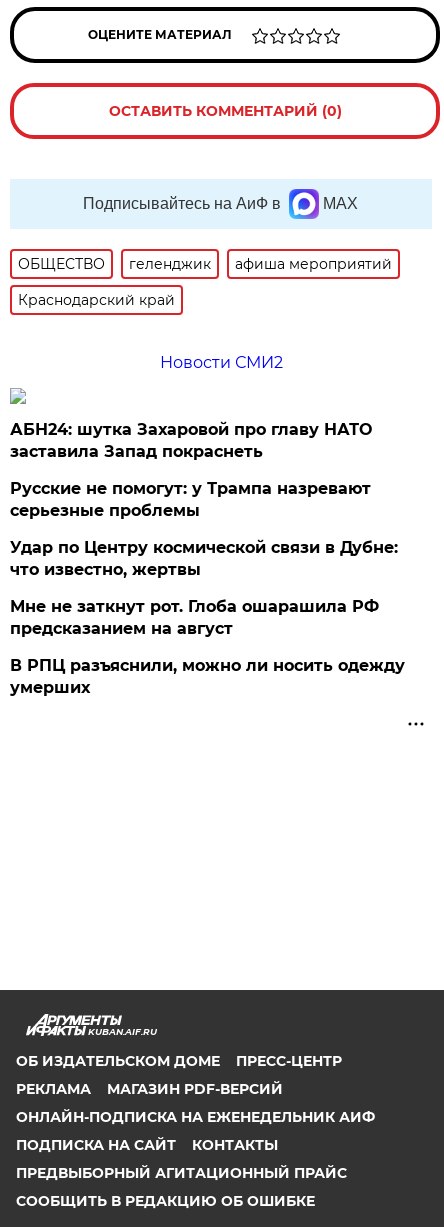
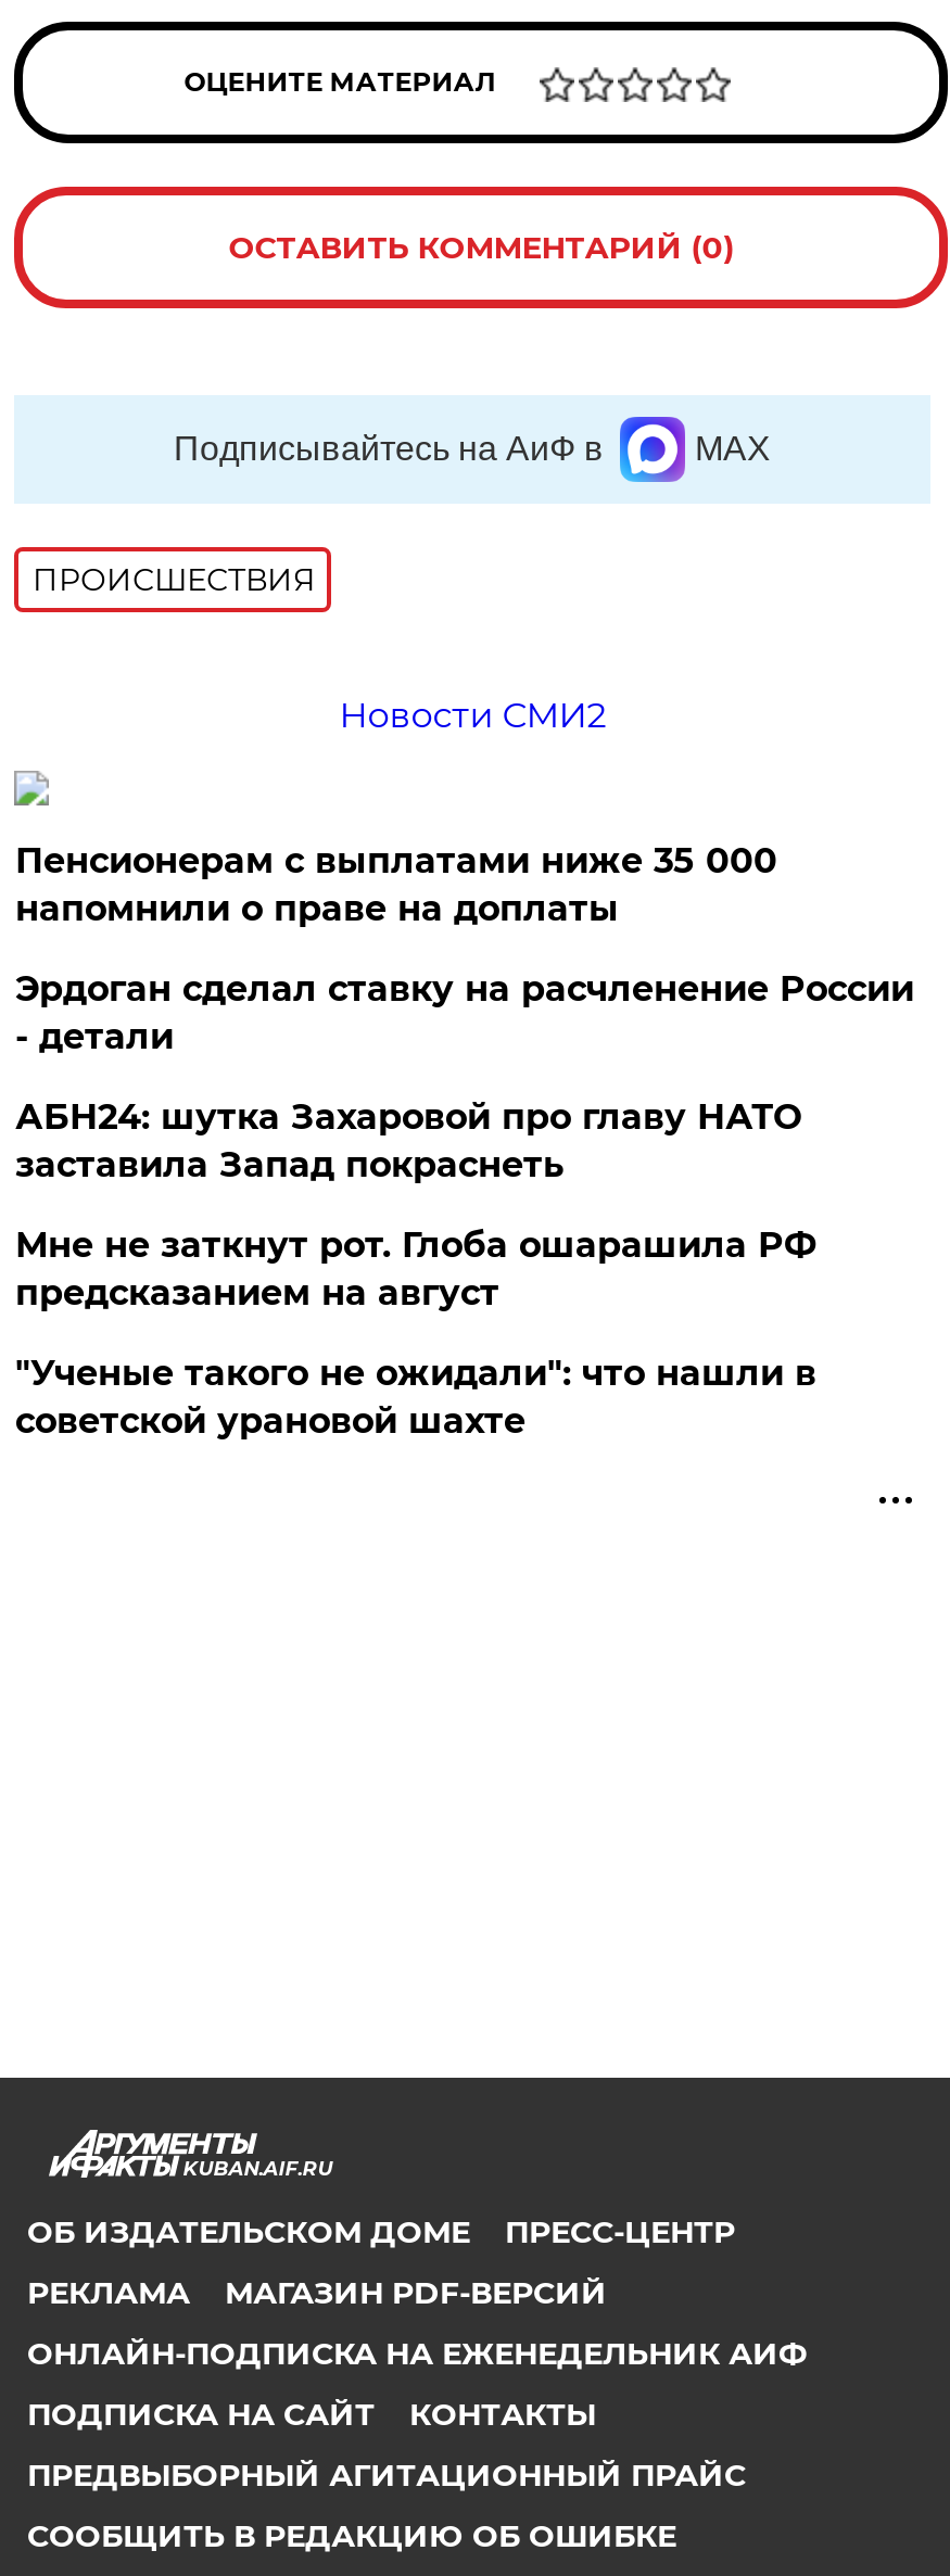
- ОБЩЕСТВО
- геленджик
- афиша мероприятий
- Краснодарский край
+ ПРОИСШЕСТВИЯ

+ Пенсионерам с выплатами ниже 35 000
+ напомнили о праве на доплаты
+ Эрдоган сделал ставку на расчленение России
+ - детали

moved down: АБН24: шутка Захаровой про главу НАТО | заставила Запад покраснеть

- Русские не помогут: у Трампа назревают
- серьезные проблемы
- Удар по Центру космической связи в Дубне:
- что известно, жертвы

- В РПЦ разъяснили, можно ли носить одежду
- умерших
+ "Ученые такого не ожидали": что нашли в
+ советской урановой шахте
